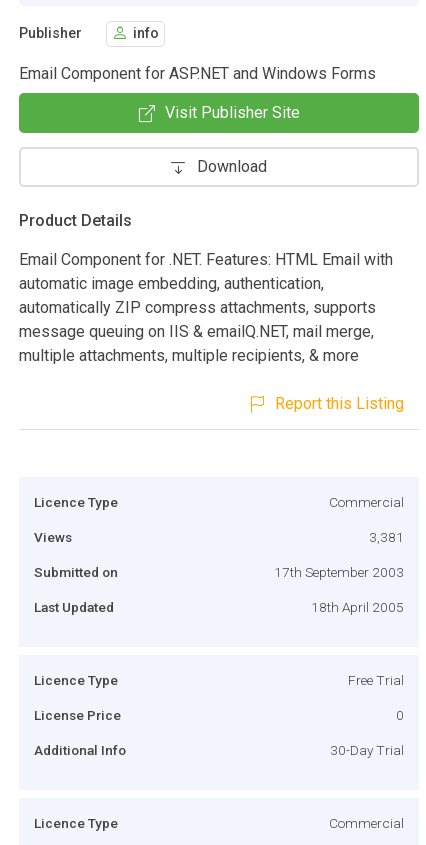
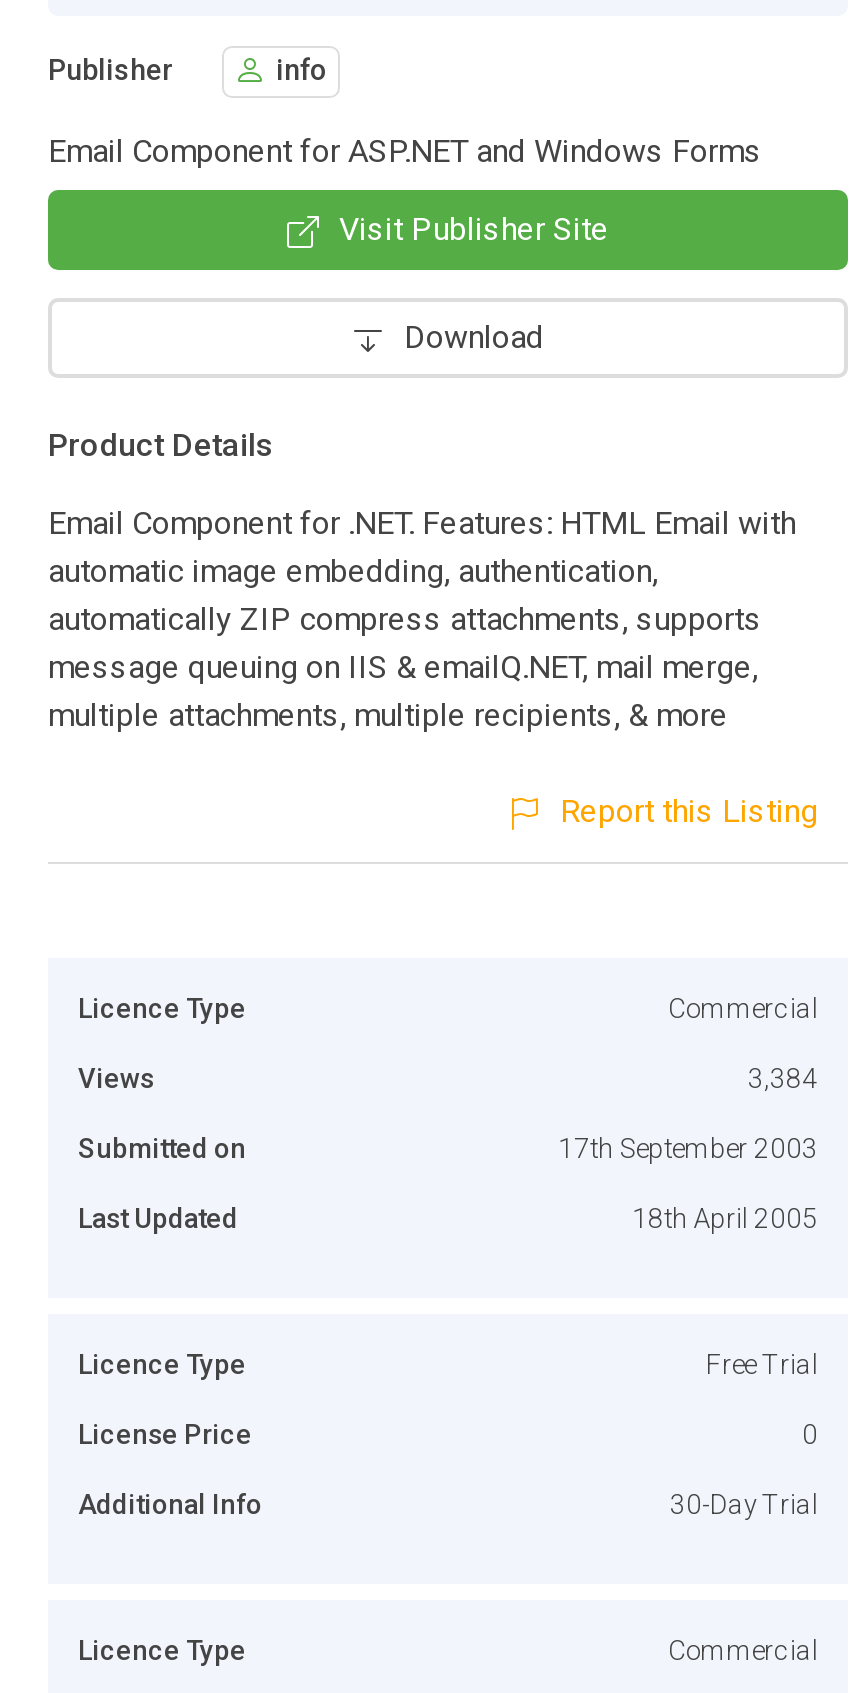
- 3,381
+ 3,384
